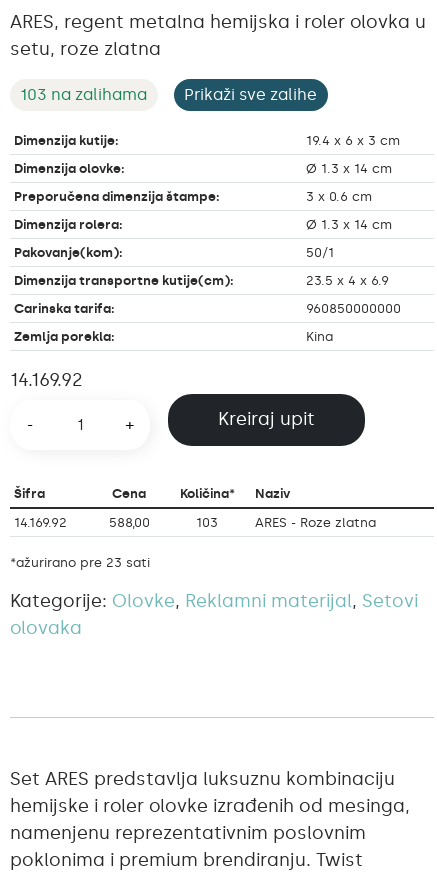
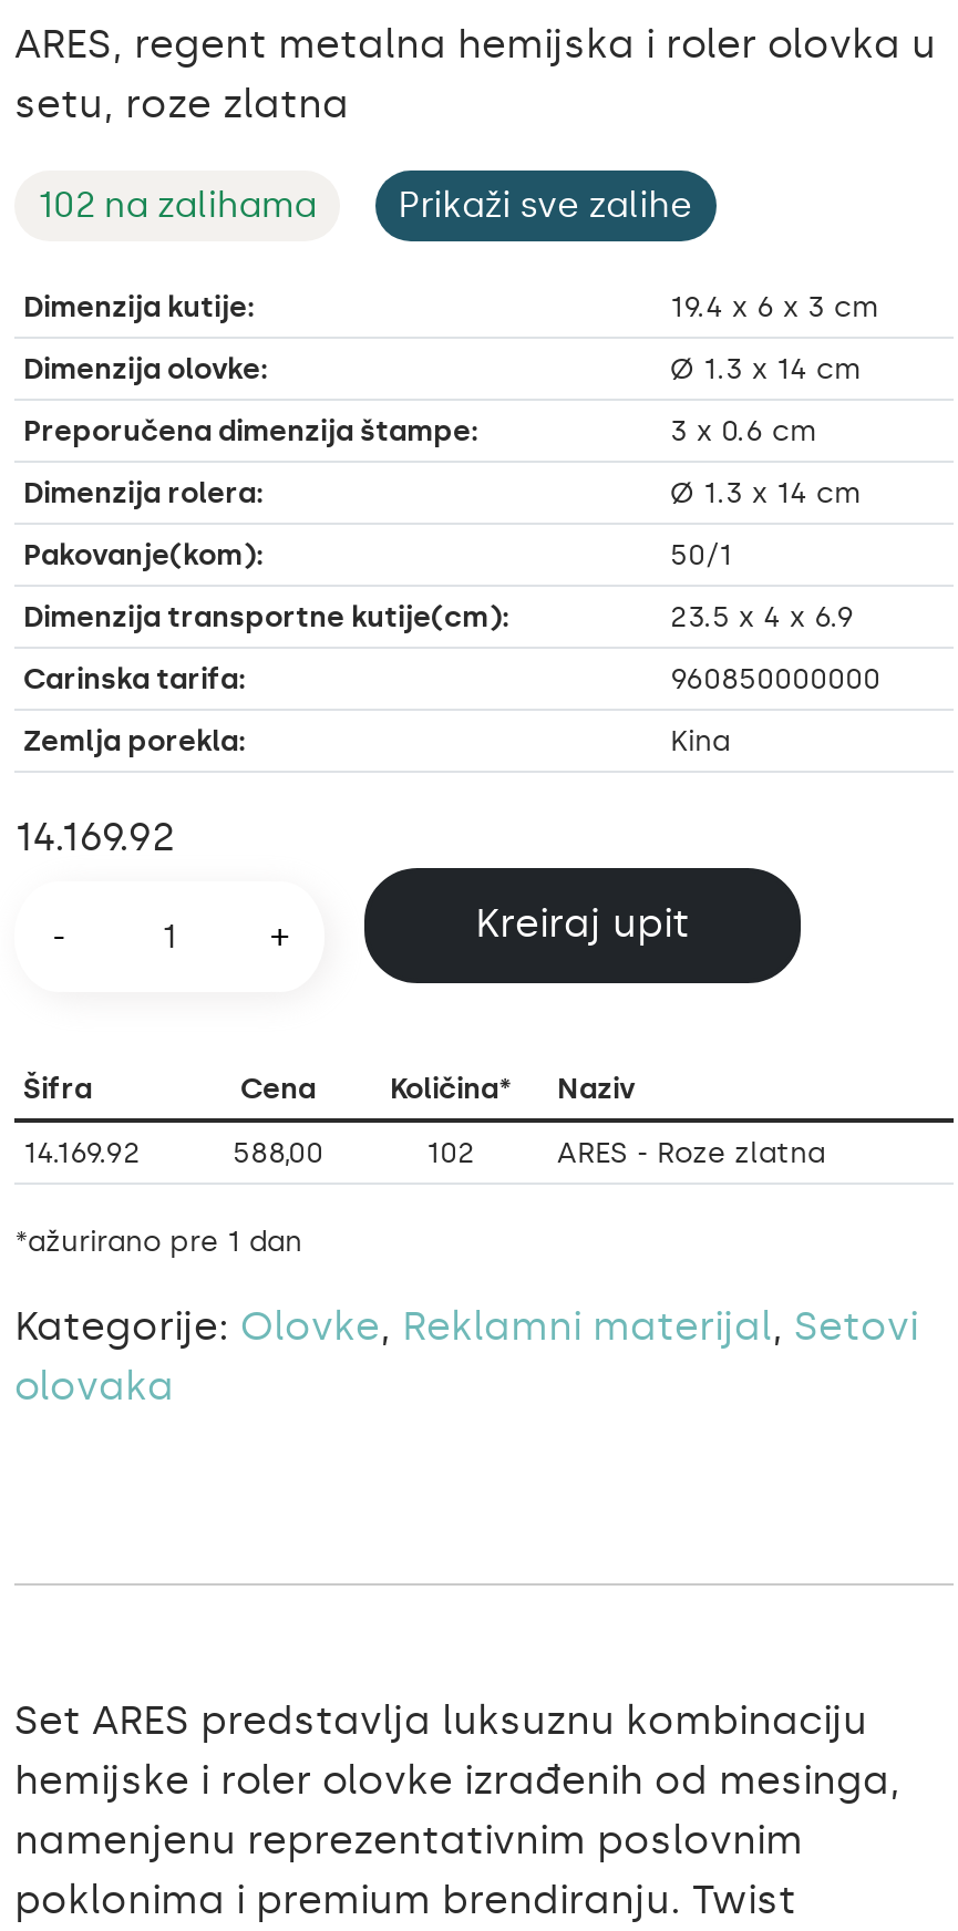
- 103 na zalihama Prikaži sve zalihe
+ 102 na zalihama Prikaži sve zalihe

- 103
+ 102

- *ažurirano pre 23 sati
+ *ažurirano pre 1 dan
